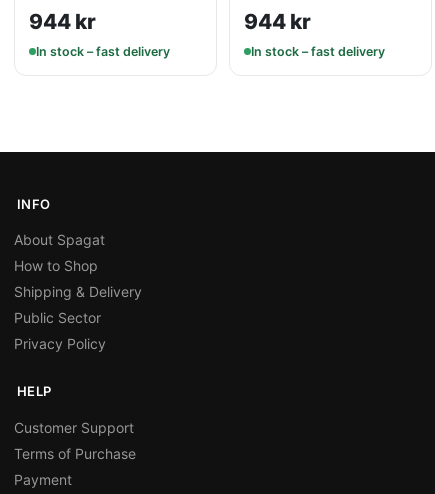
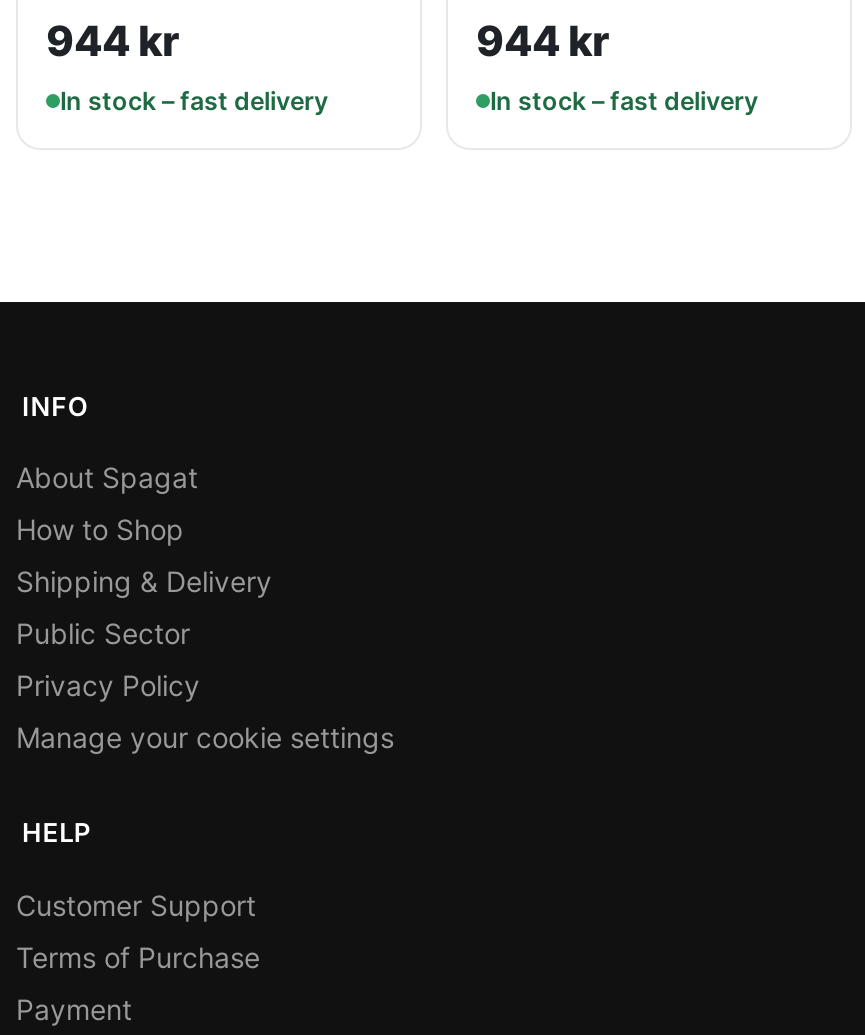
+ Manage your cookie settings
